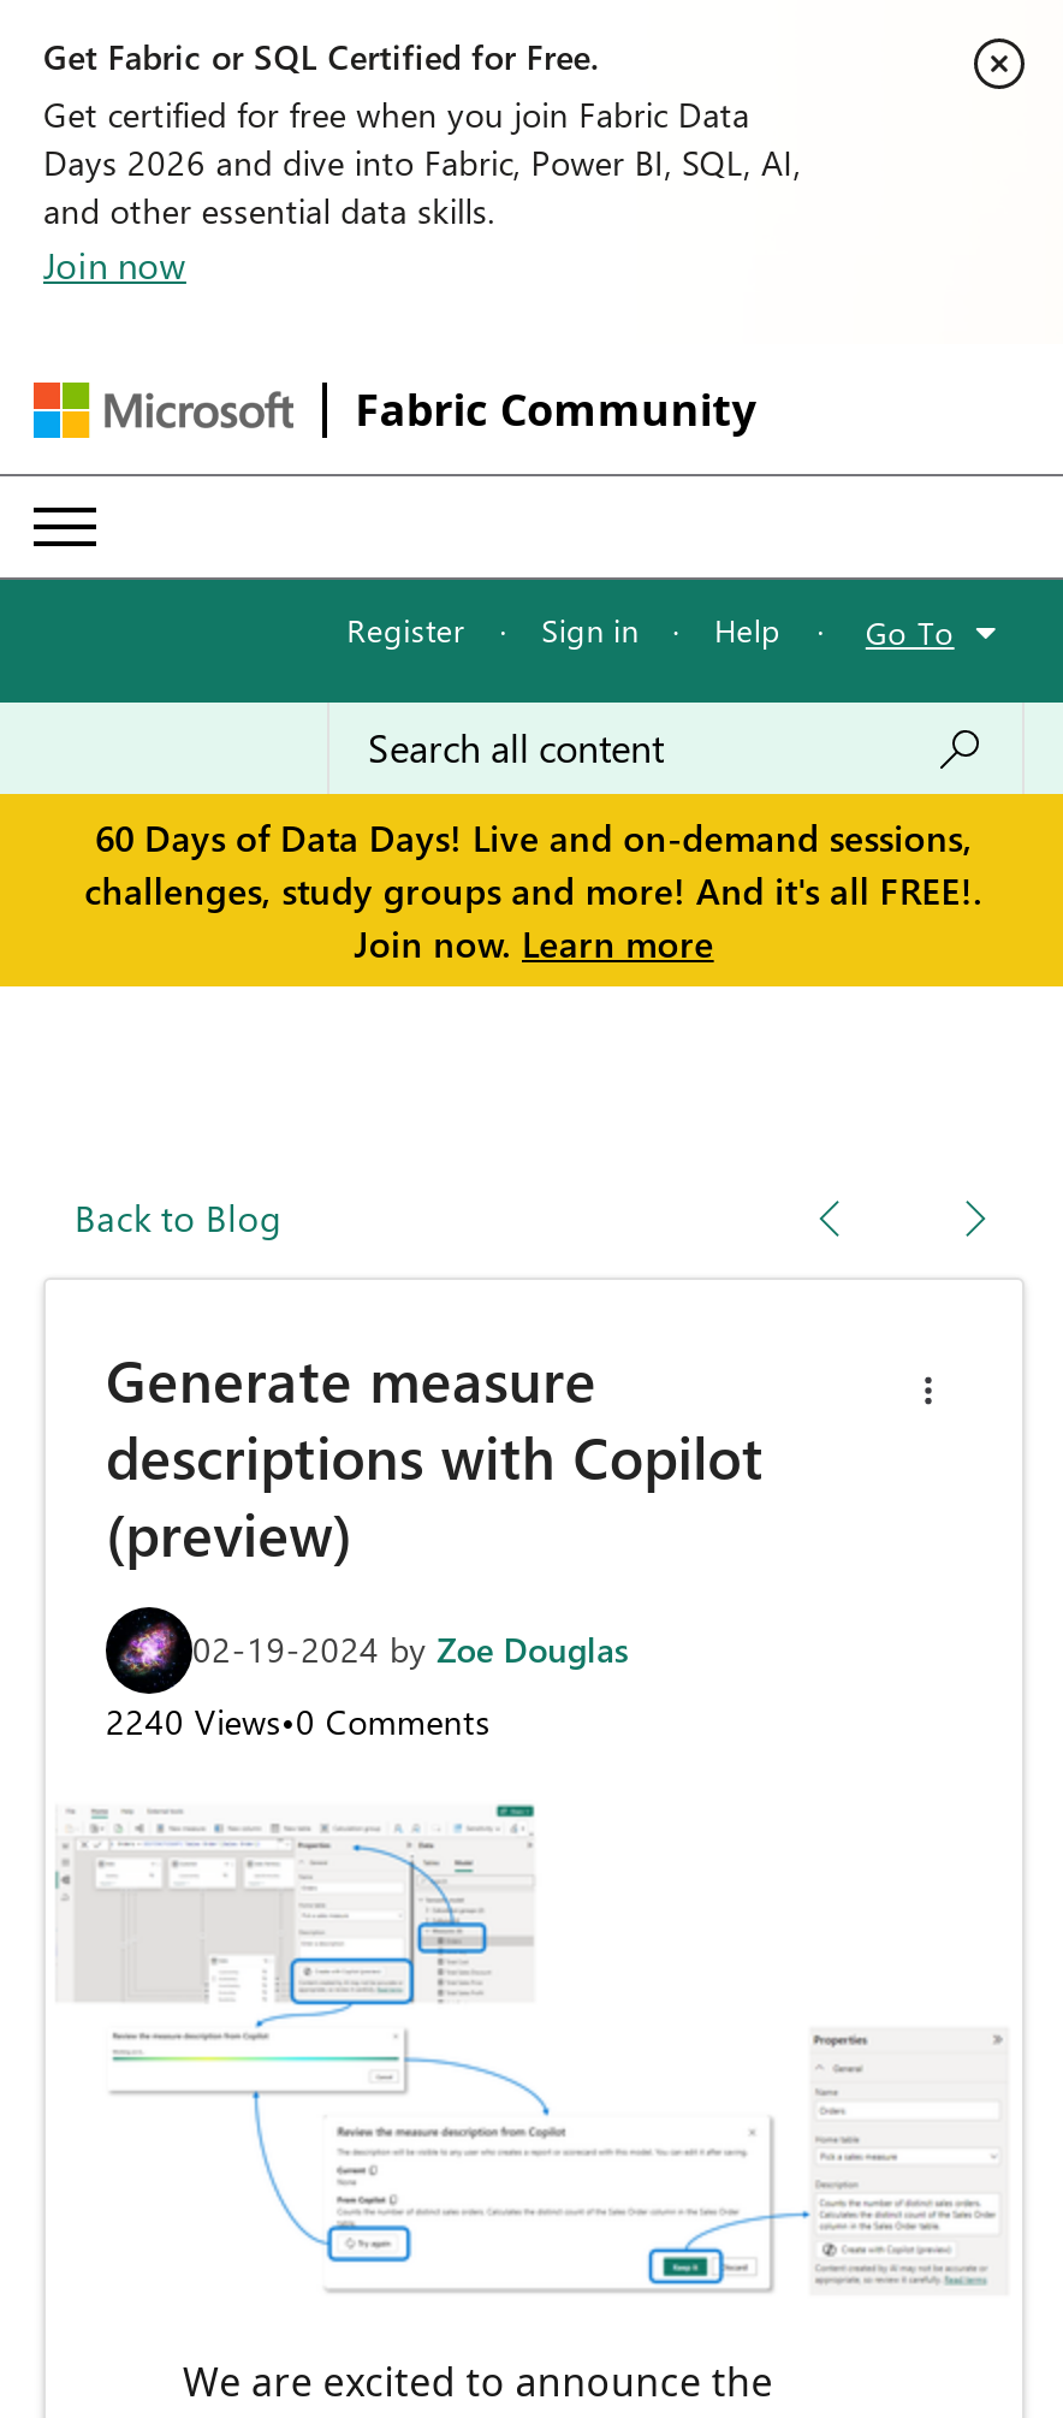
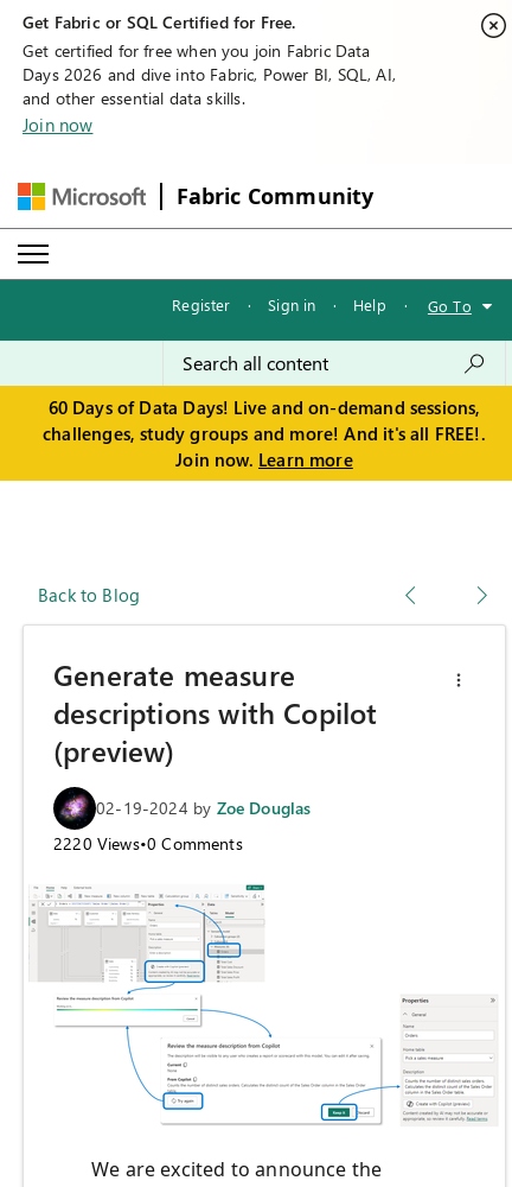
- 2240 Views•0 Comments
+ 2220 Views•0 Comments
